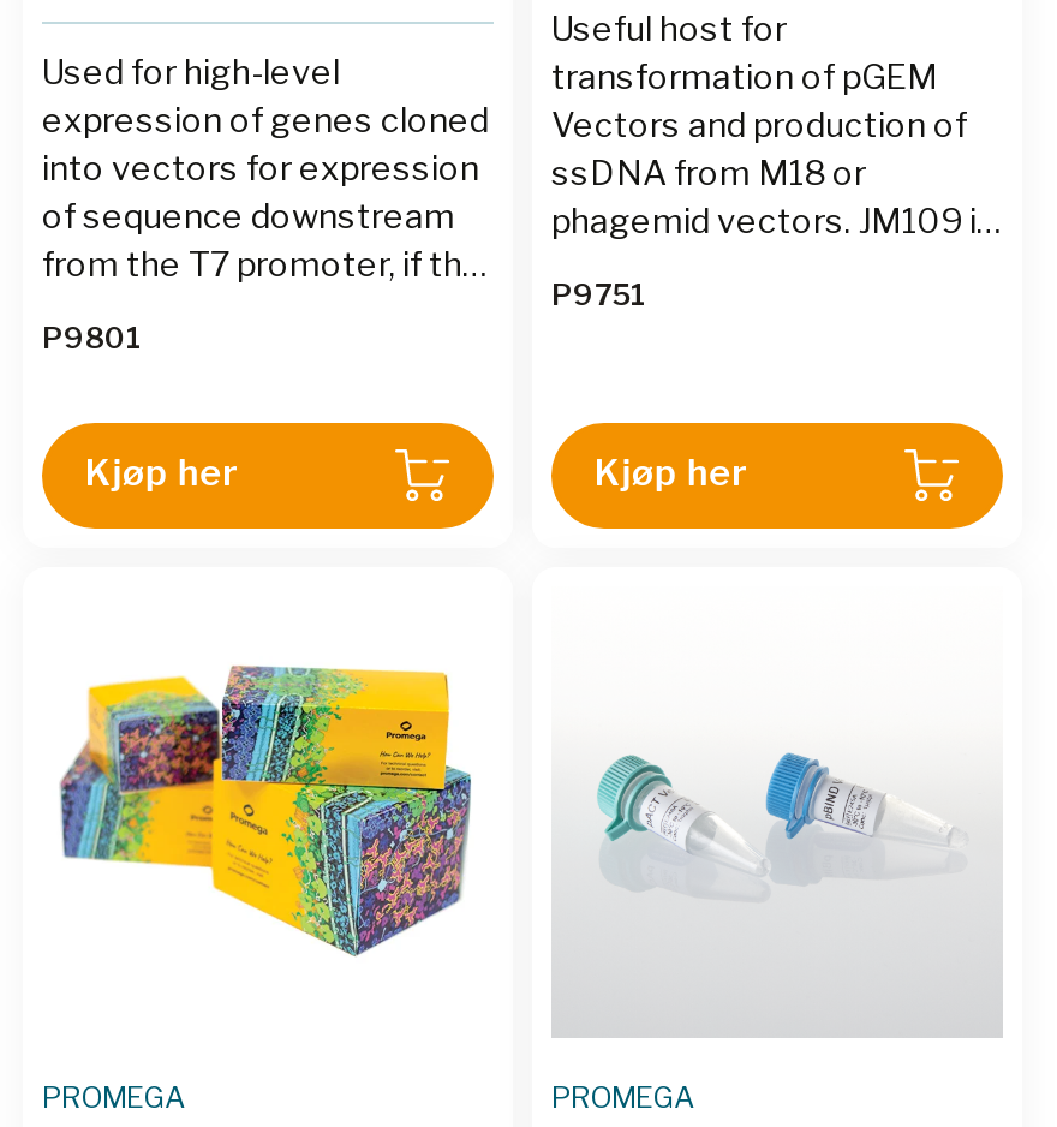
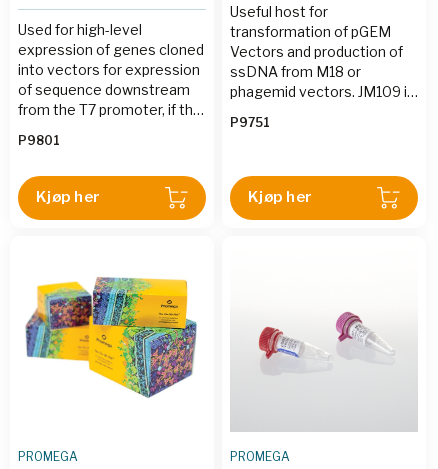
- [image]
+ [image]

- [image]
+ [image]
